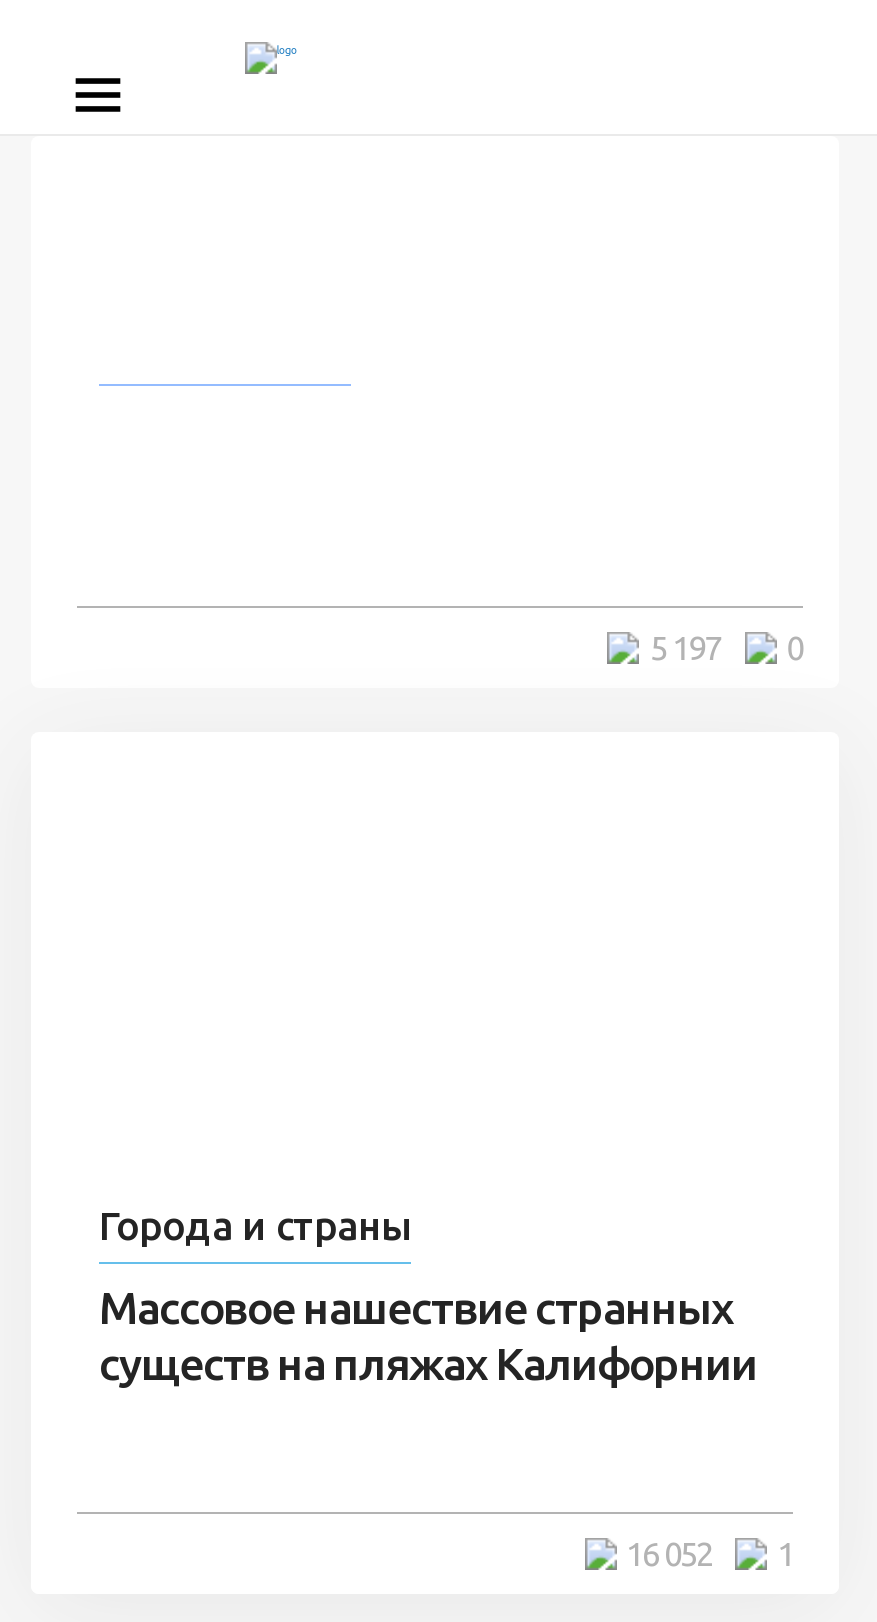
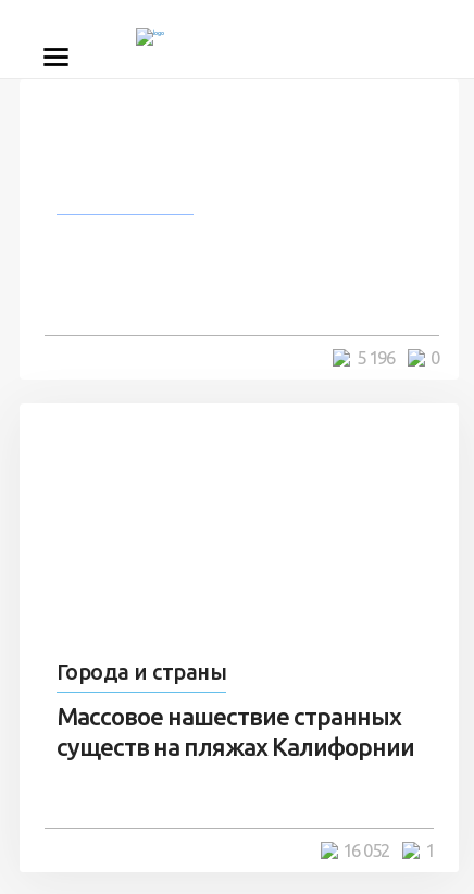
- 5 197 0
+ 5 196 0
